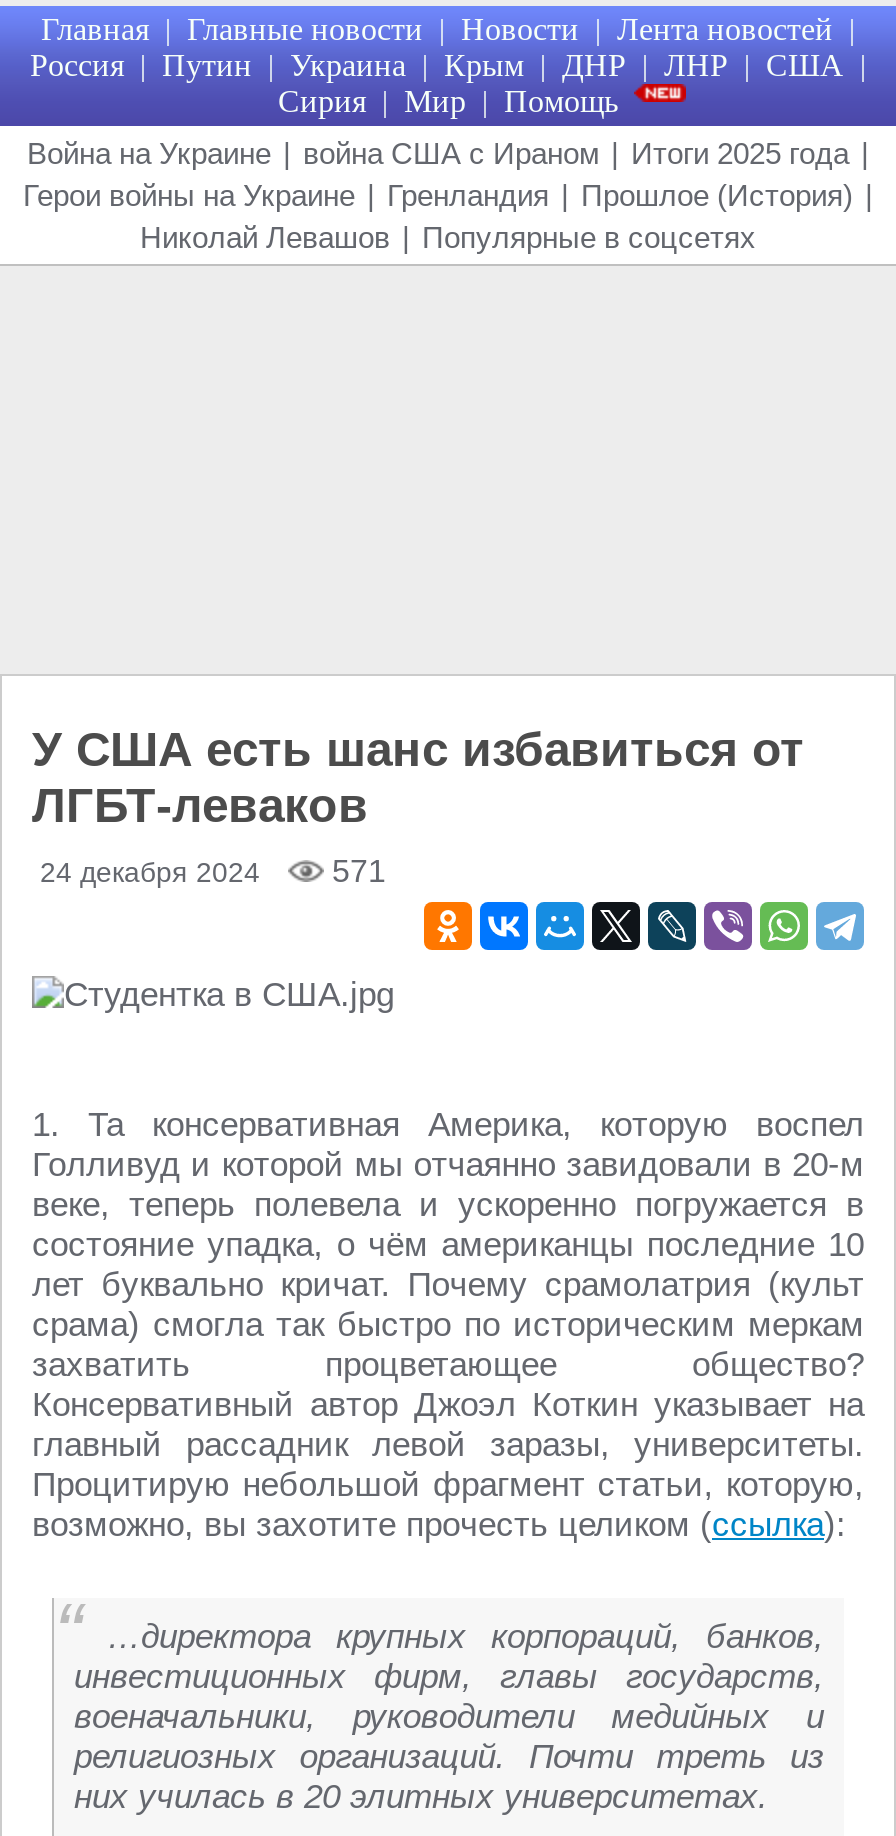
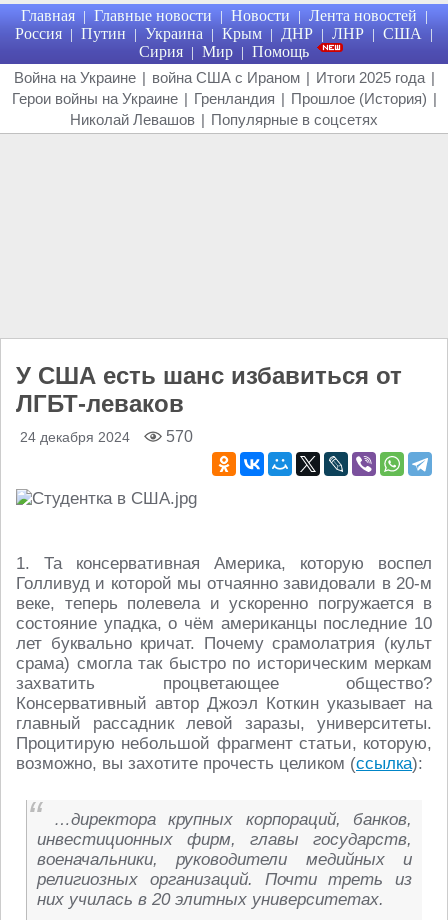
- 24 декабря 2024 571
+ 24 декабря 2024 570
